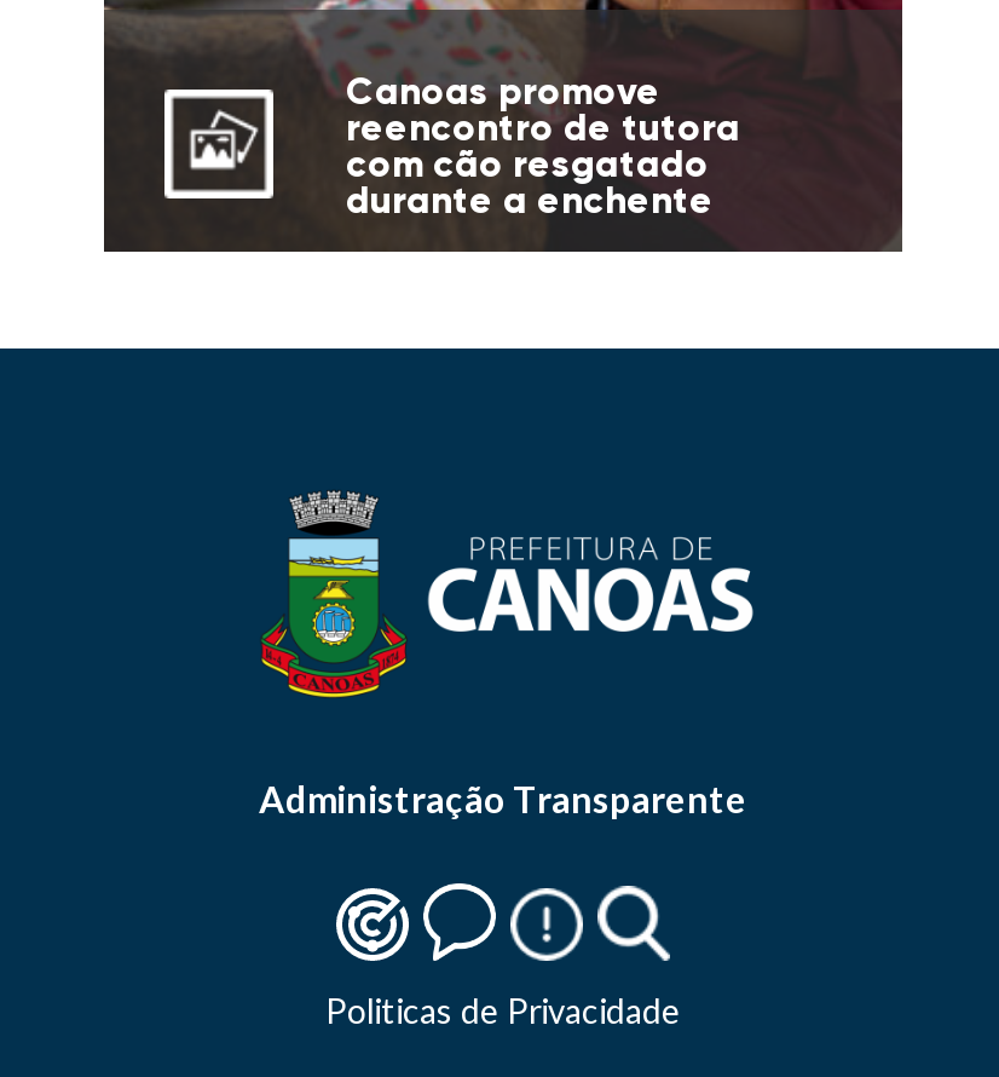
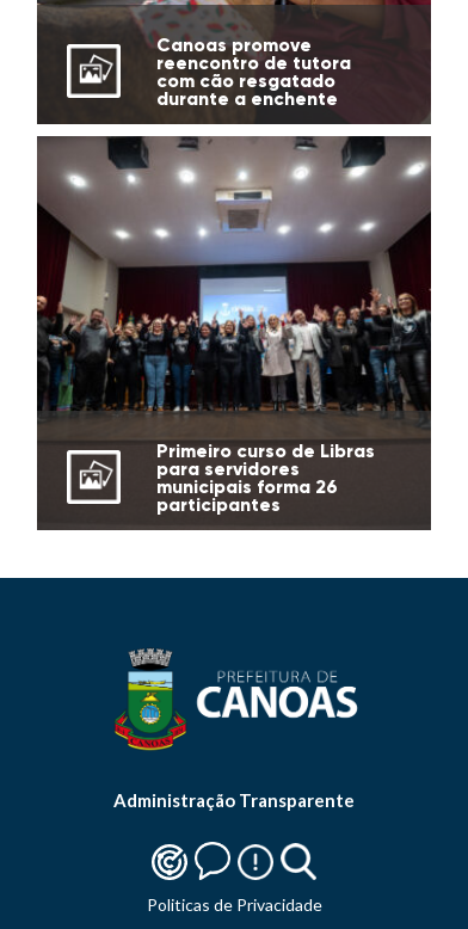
+ [image]
+ Primeiro curso de Libras
+ para servidores
+ municipais forma 26
+ participantes
